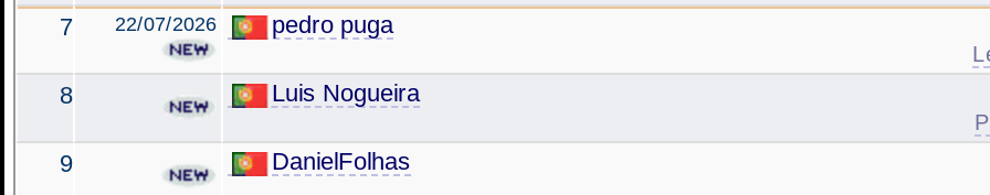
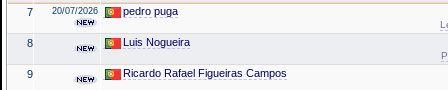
- 7 22/07/2026
+ 7 20/07/2026

- DanielFolhas
+ Ricardo Rafael Figueiras Campos
